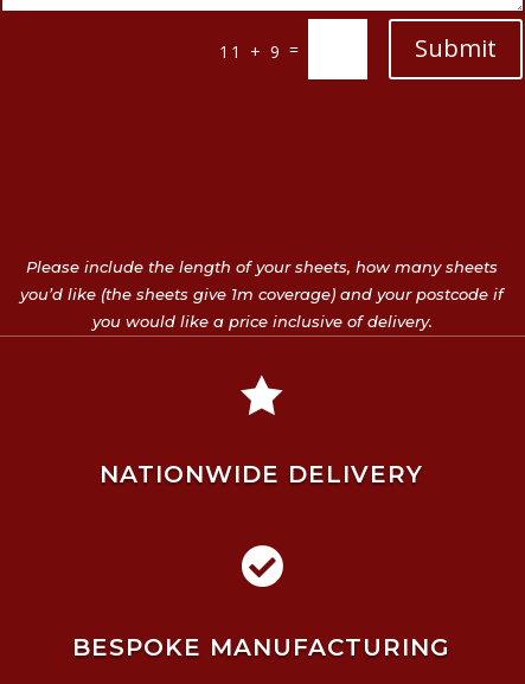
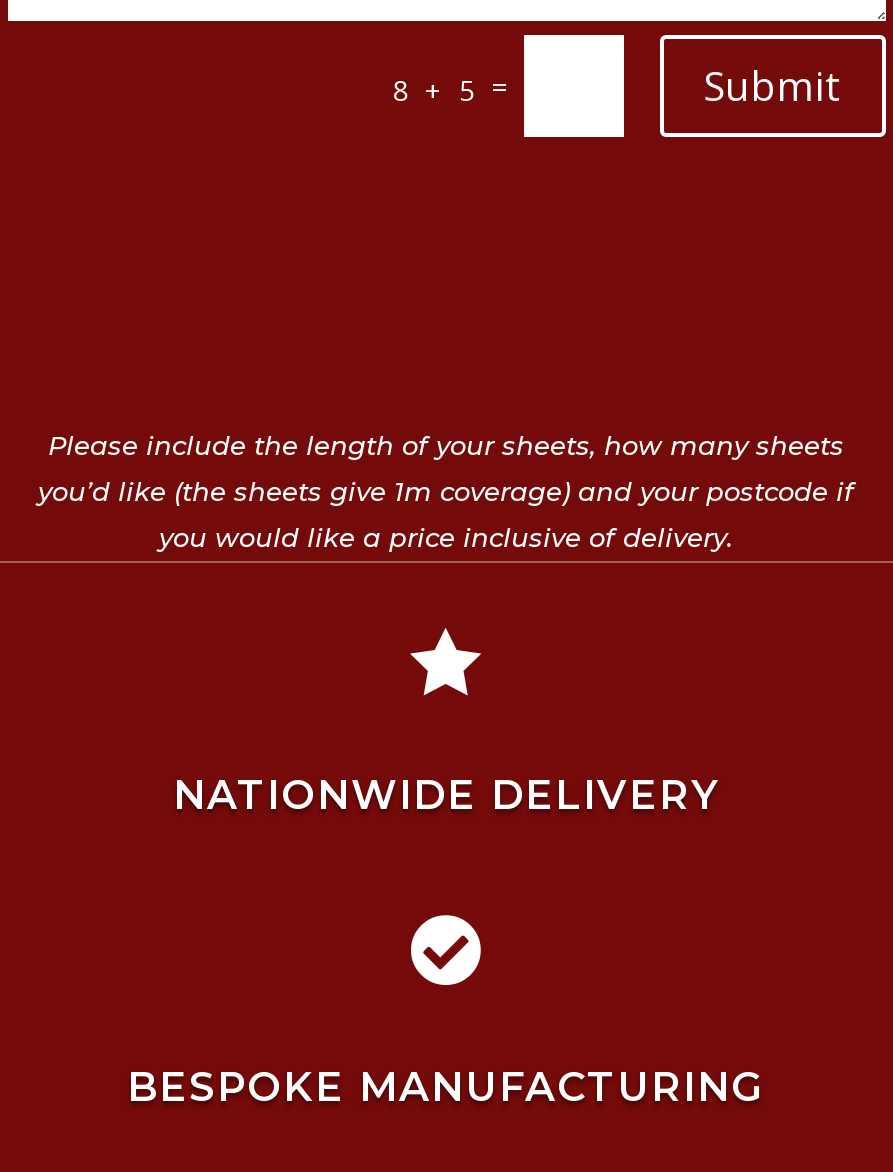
- 11 + 9 =
+ 8 + 5 =
